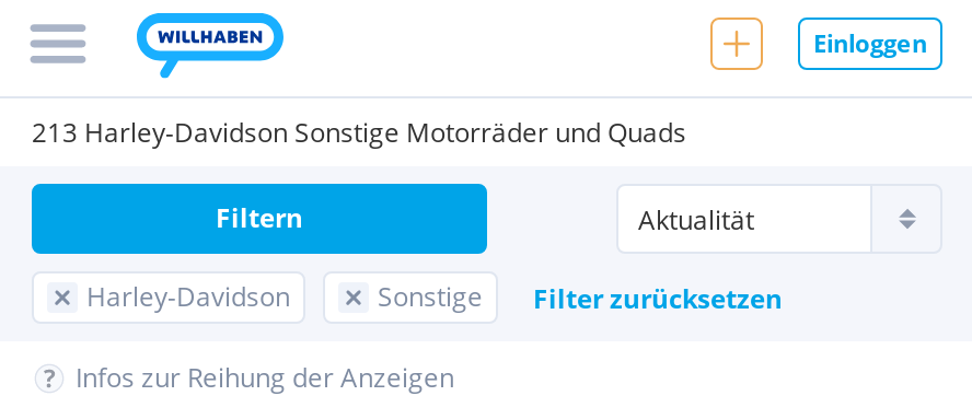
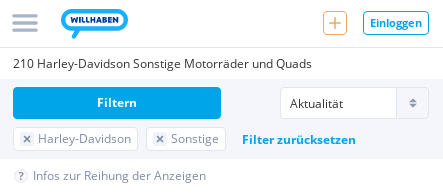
- 213 Harley-Davidson Sonstige Motorräder und Quads
+ 210 Harley-Davidson Sonstige Motorräder und Quads
